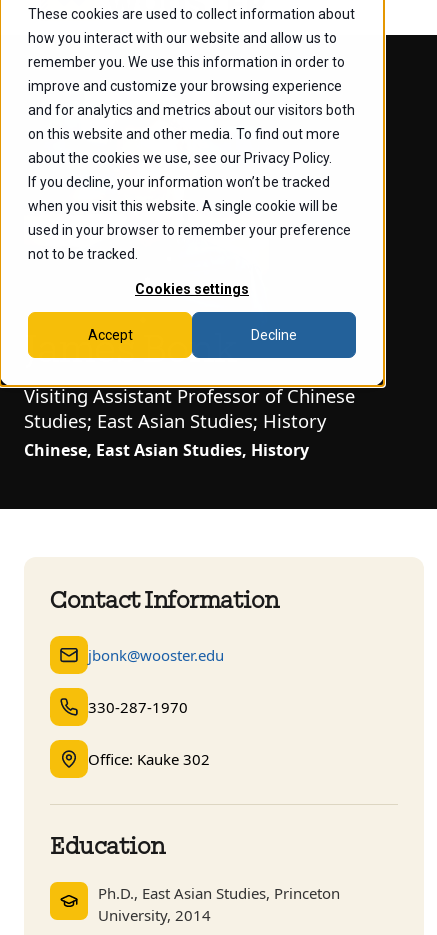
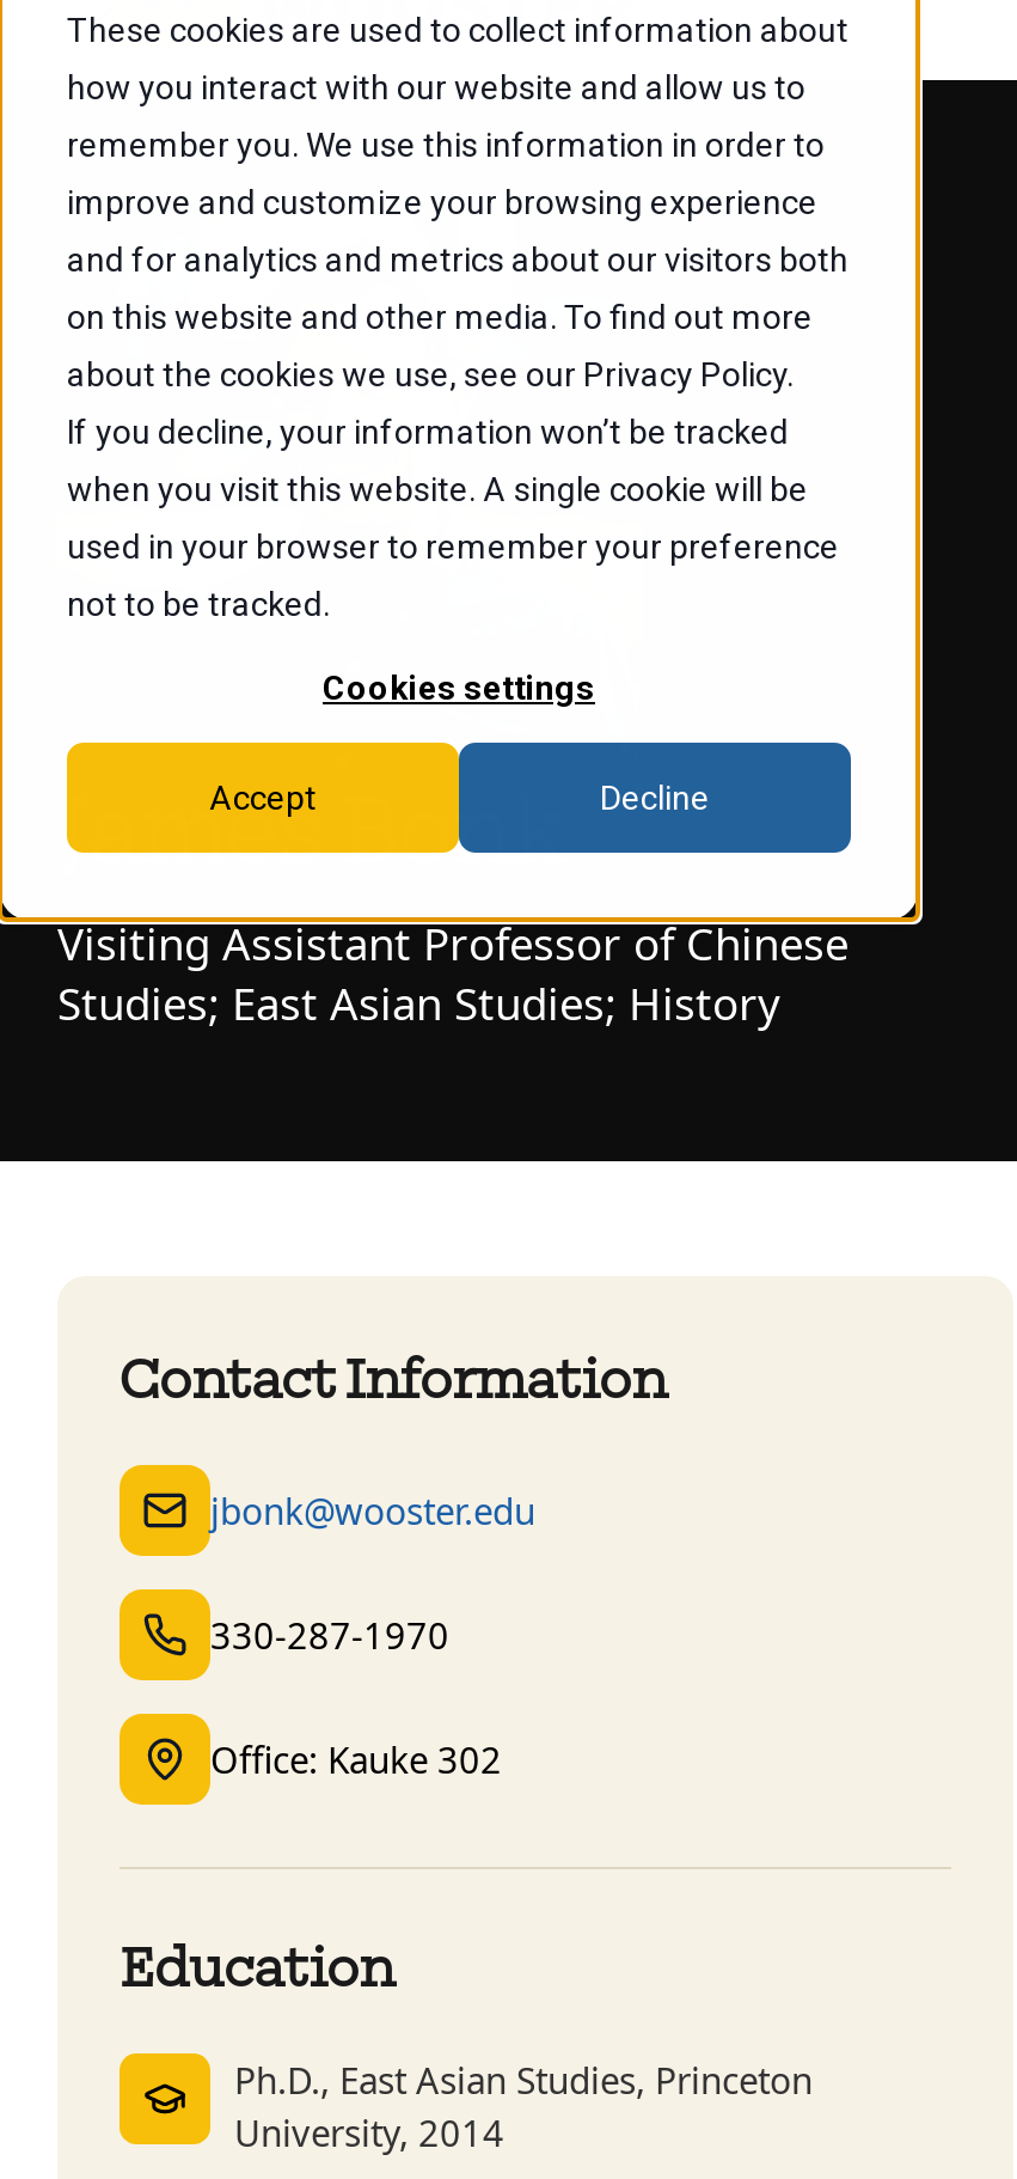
- Chinese, East Asian Studies, History
